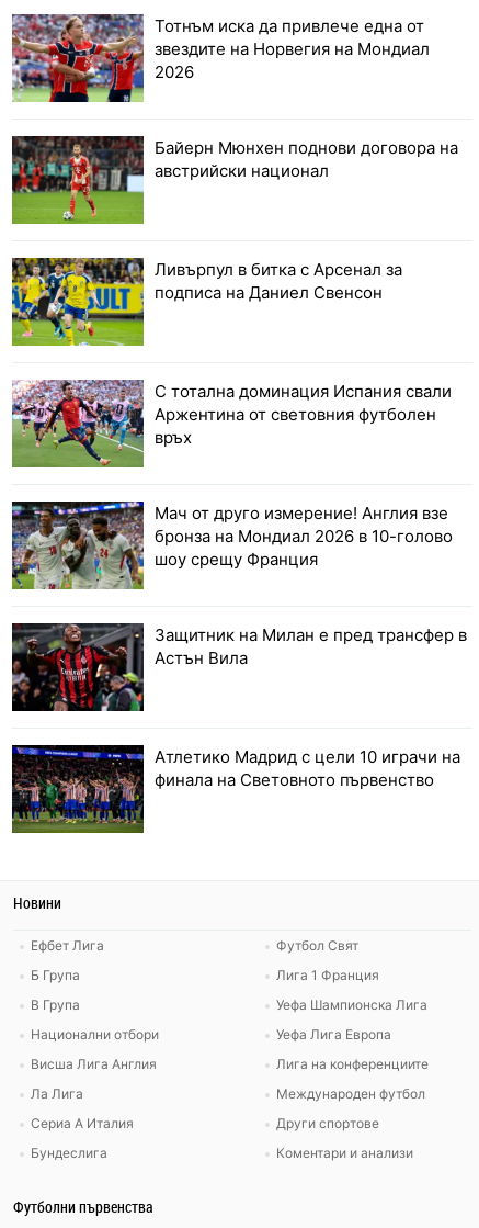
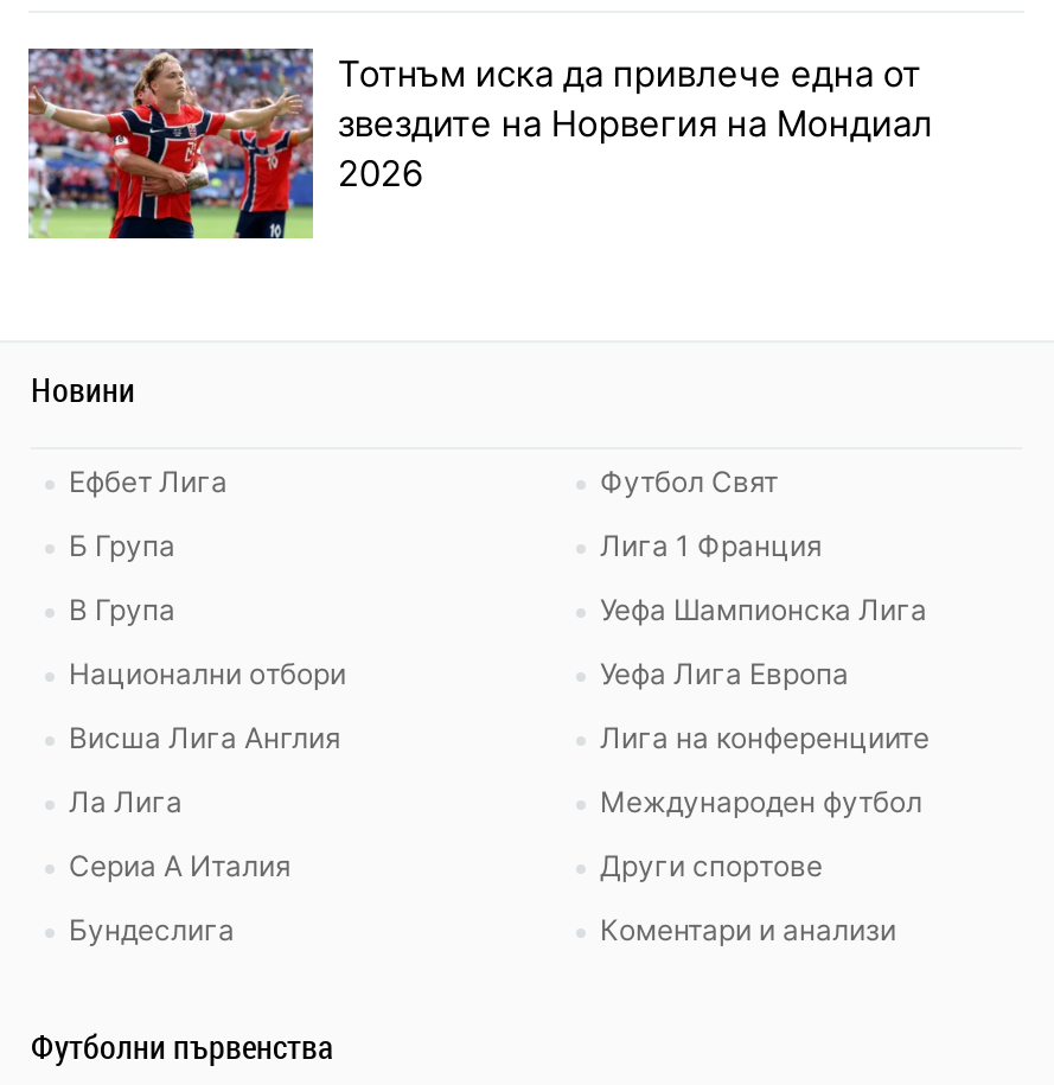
- [image]
- Байерн Мюнхен поднови договора на
- австрийски национал

- [image]
- Ливърпул в битка с Арсенал за
- подписа на Даниел Свенсон

- [image]
- С тотална доминация Испания свали
- Аржентина от световния футболен
- връх

- [image]
- Мач от друго измерение! Англия взе
- бронза на Мондиал 2026 в 10-голово
- шоу срещу Франция

- [image]
- Защитник на Милан е пред трансфер в
- Астън Вила

- [image]
- Атлетико Мадрид с цели 10 играчи на
- финала на Световното първенство
